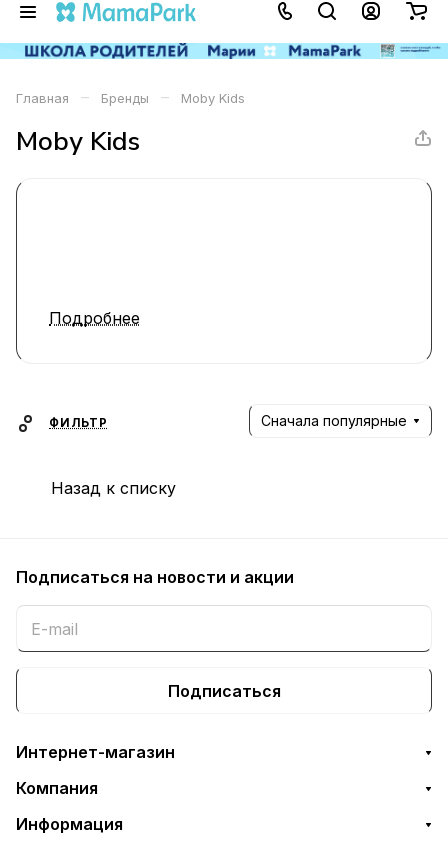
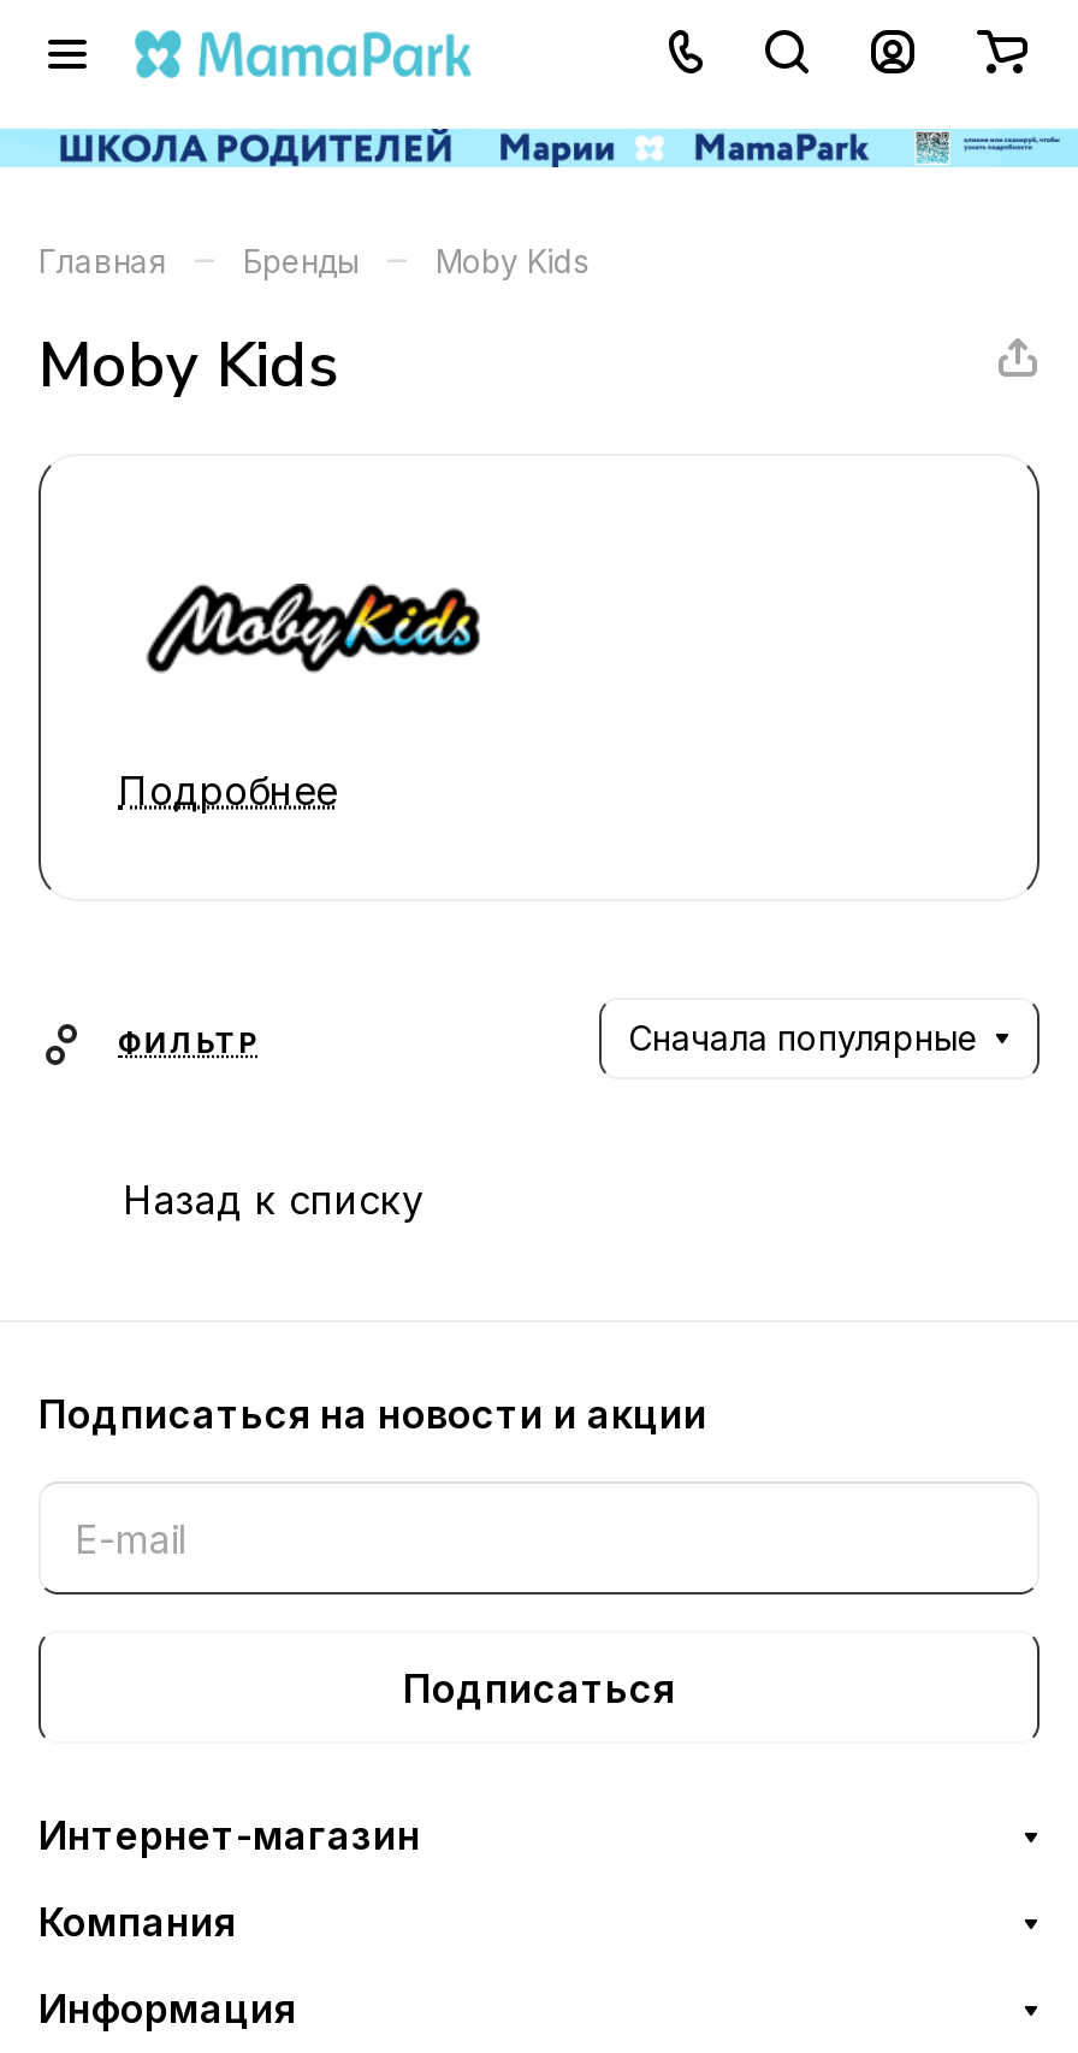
+ [image]
